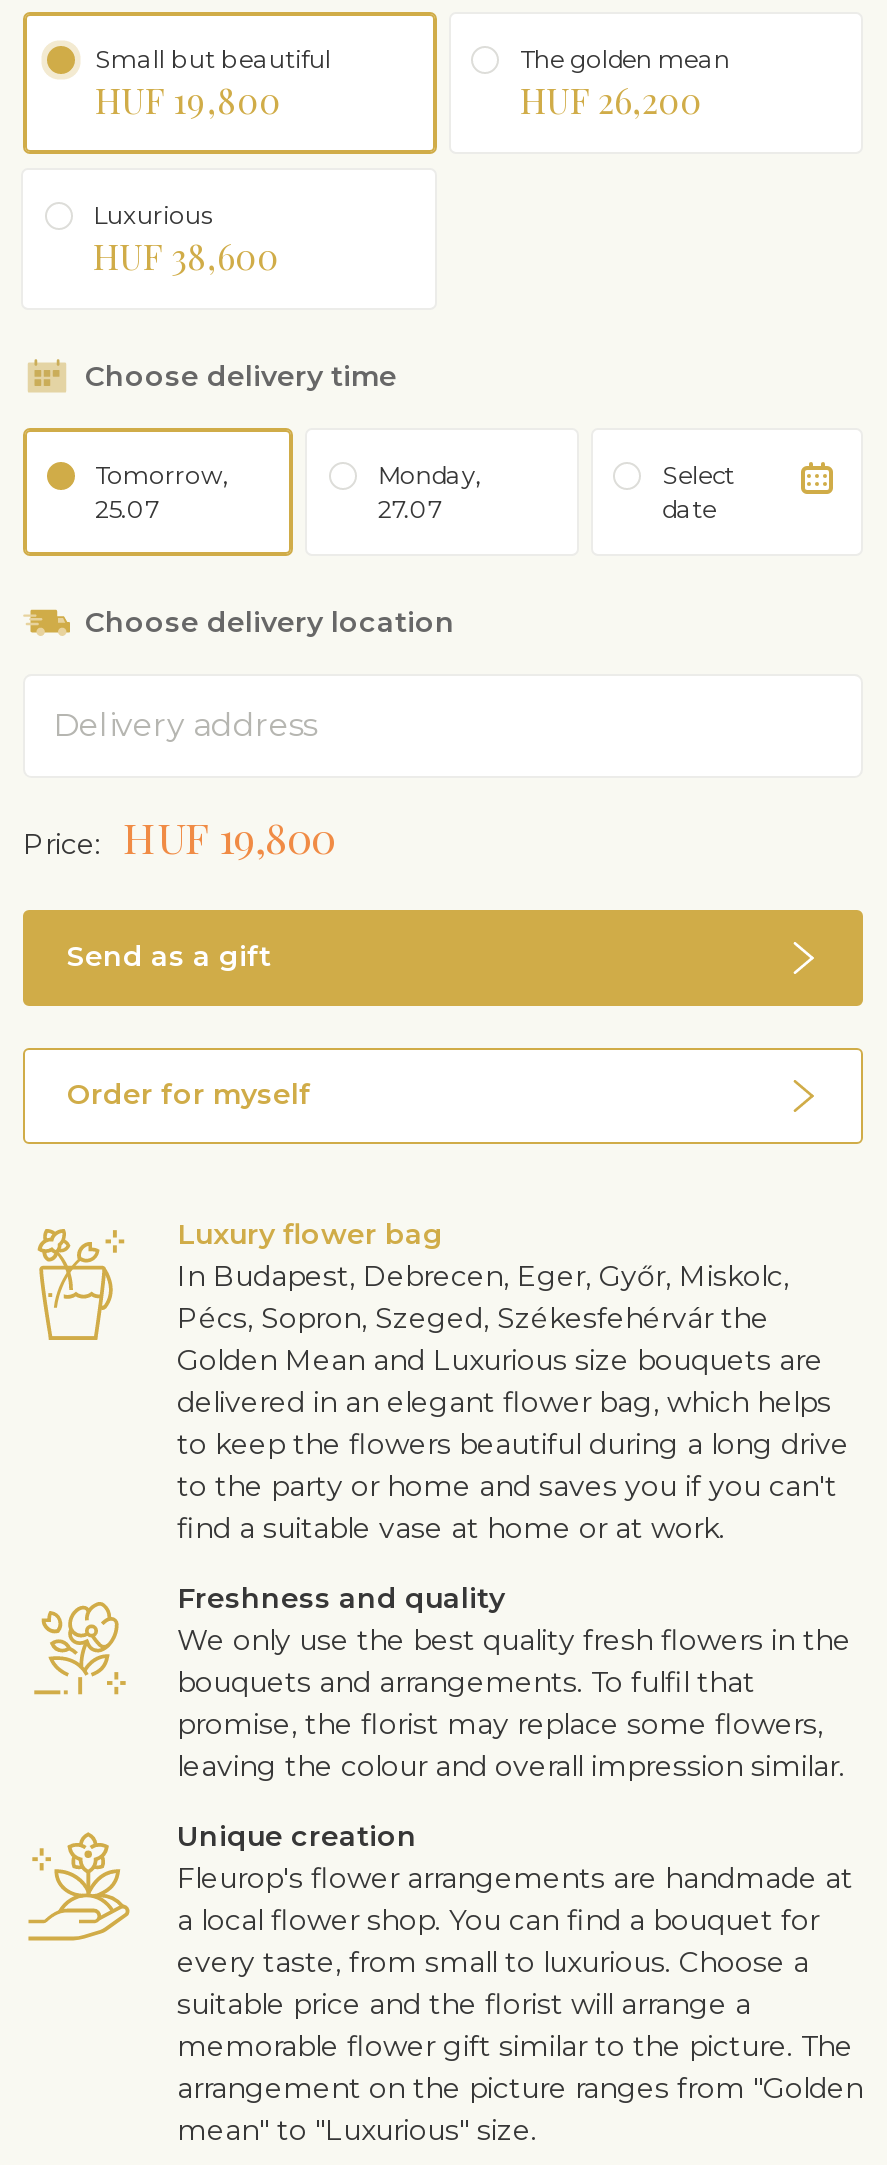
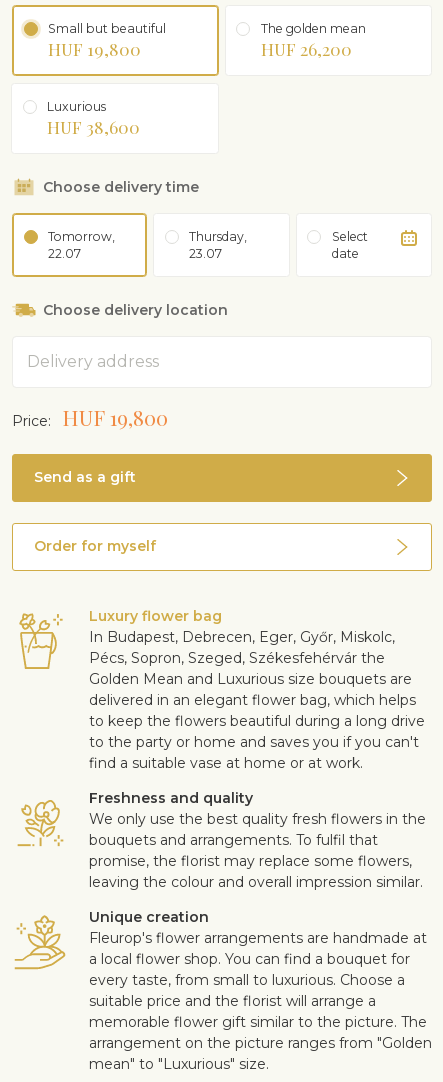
- Monday,
- 27.07
+ Thursday,
+ 23.07

- 25.07
+ 22.07
